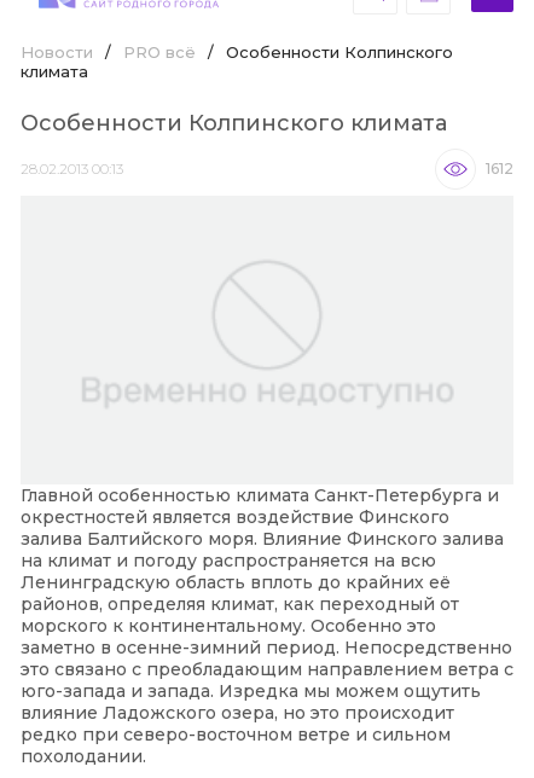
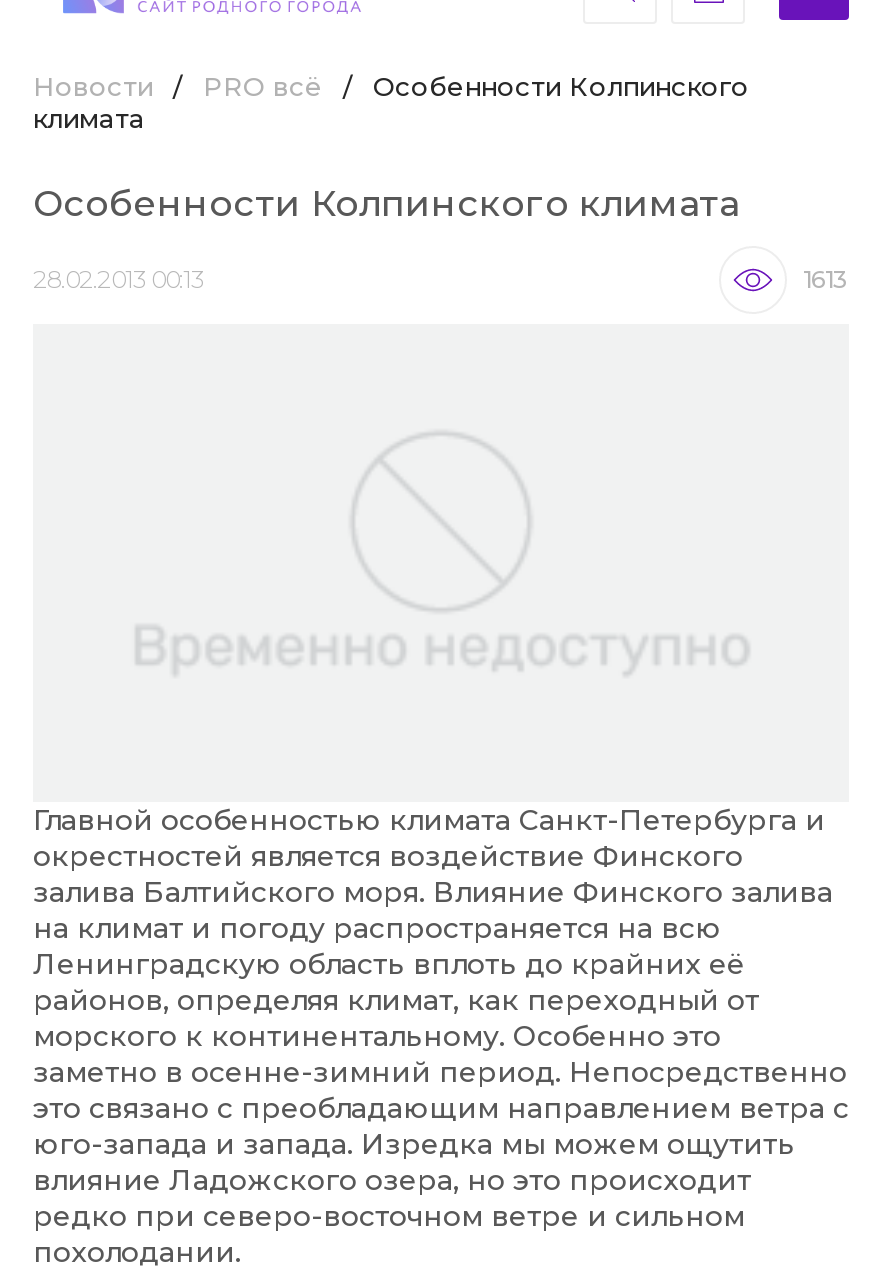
- 1612
+ 1613
